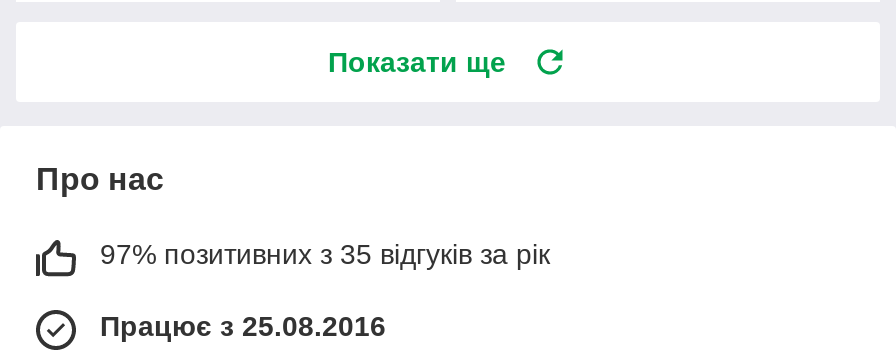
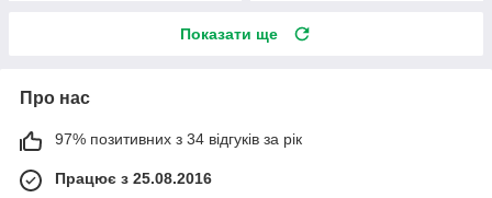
- 97% позитивних з 35 відгуків за рік
+ 97% позитивних з 34 відгуків за рік
